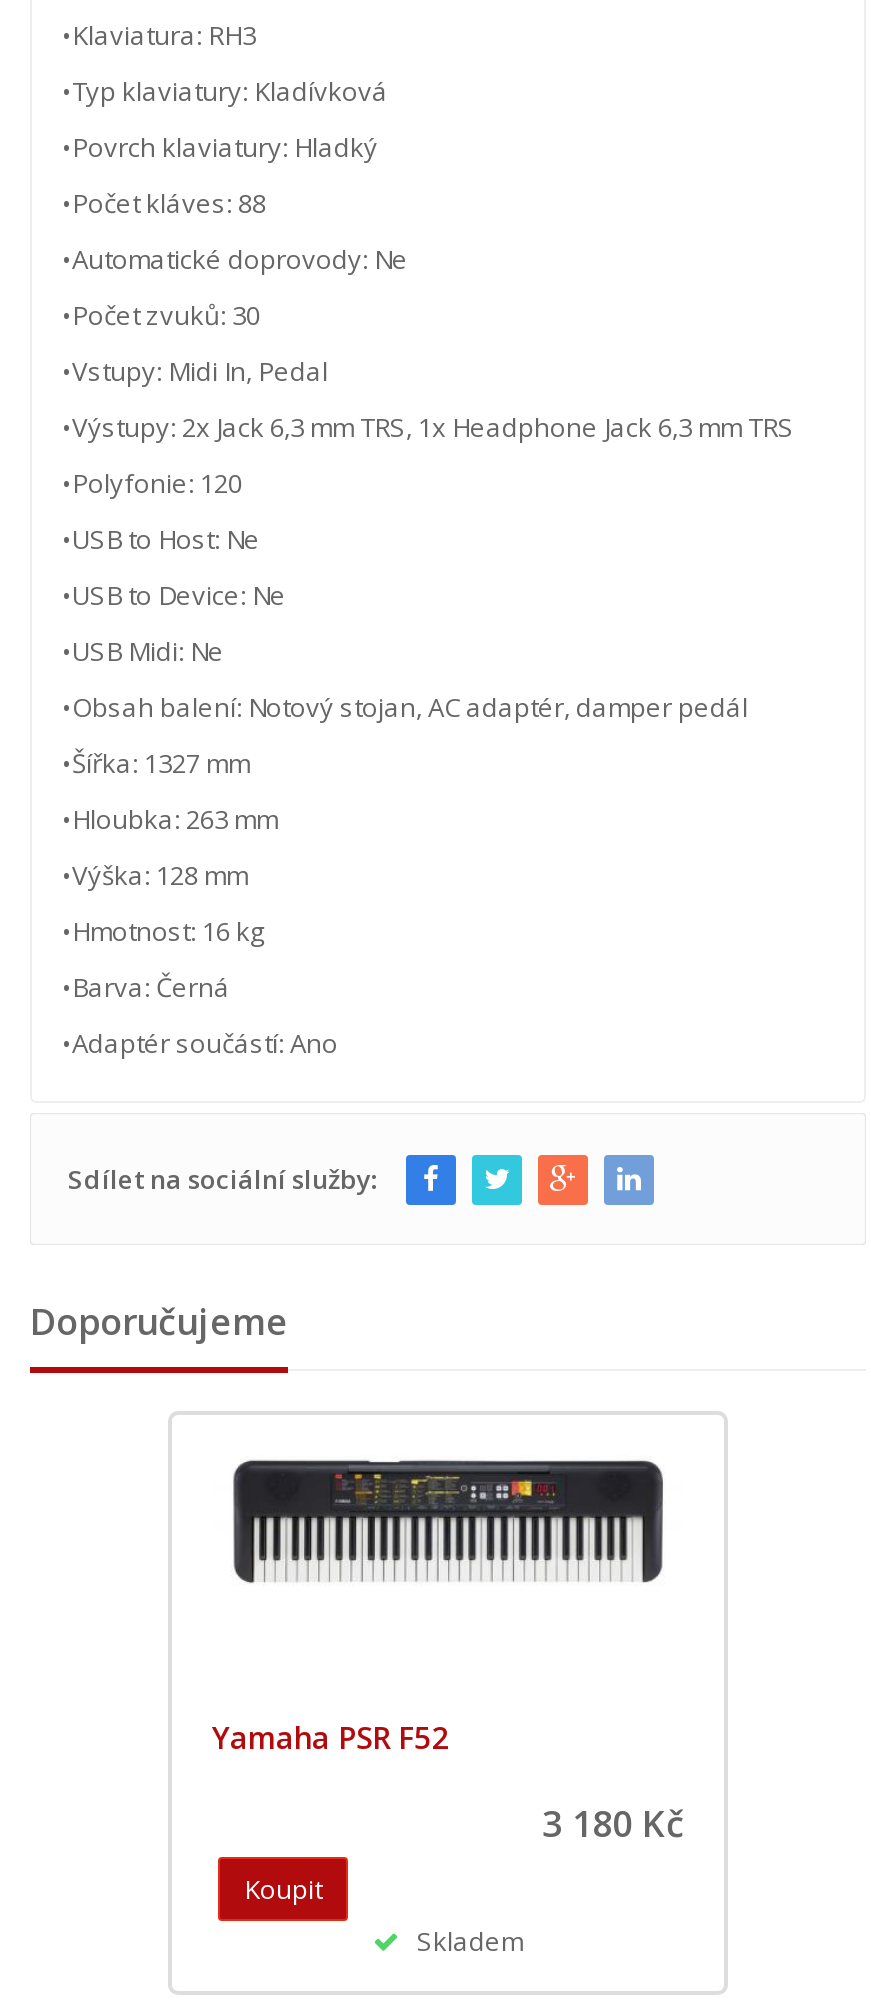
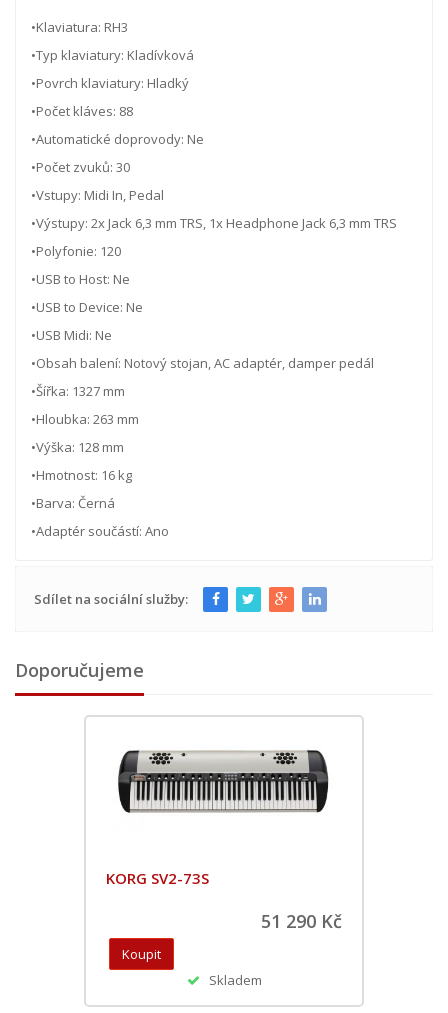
- [image]
+ [image]

- Yamaha PSR F52
+ KORG SV2-73S

- 3 180 Kč
+ 51 290 Kč
